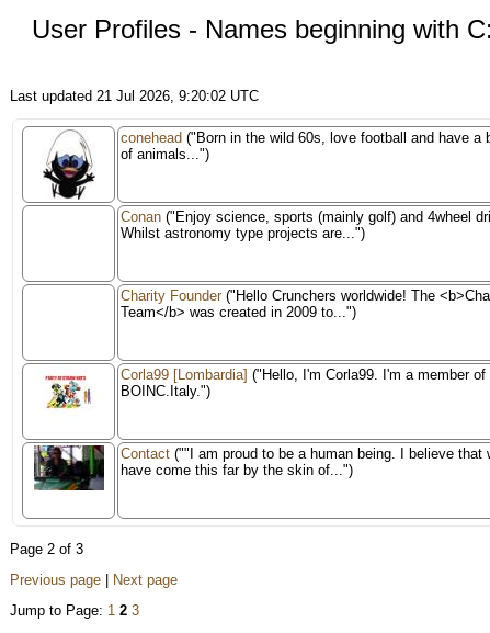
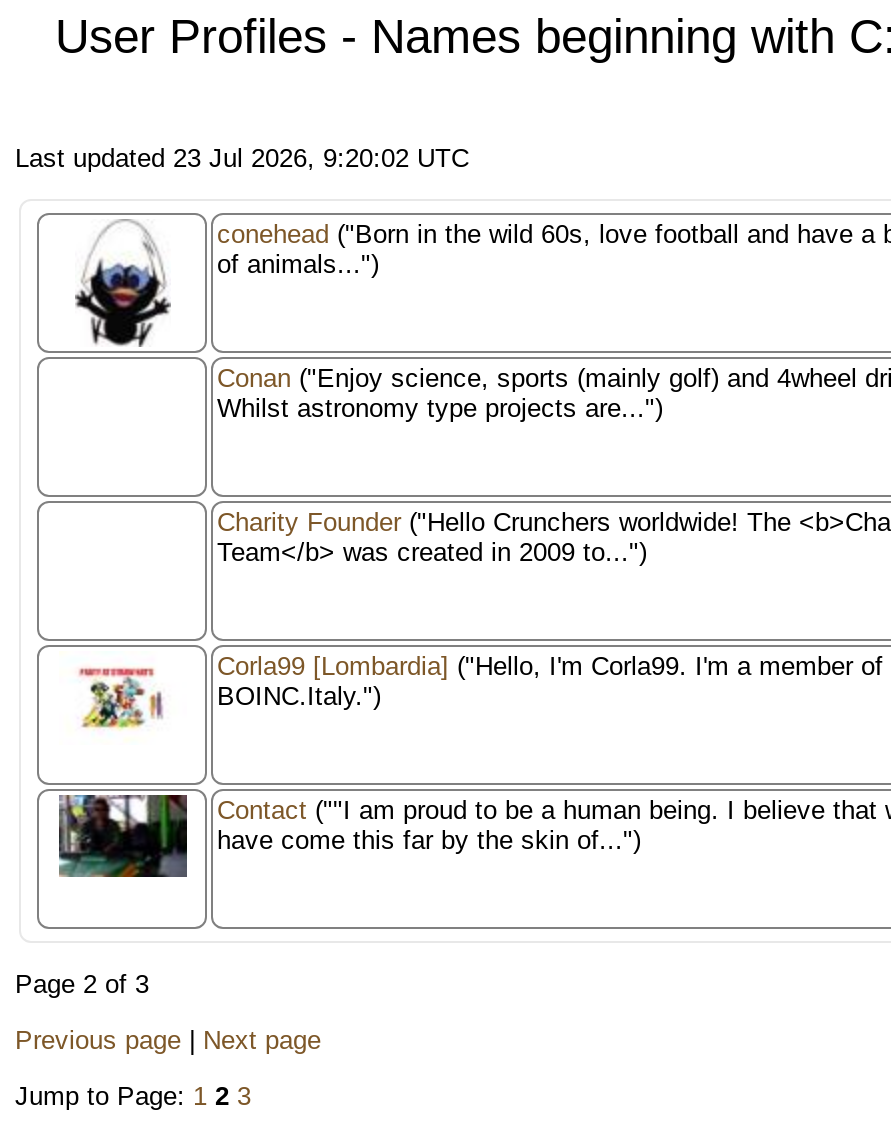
- Last updated 21 Jul 2026, 9:20:02 UTC
+ Last updated 23 Jul 2026, 9:20:02 UTC
